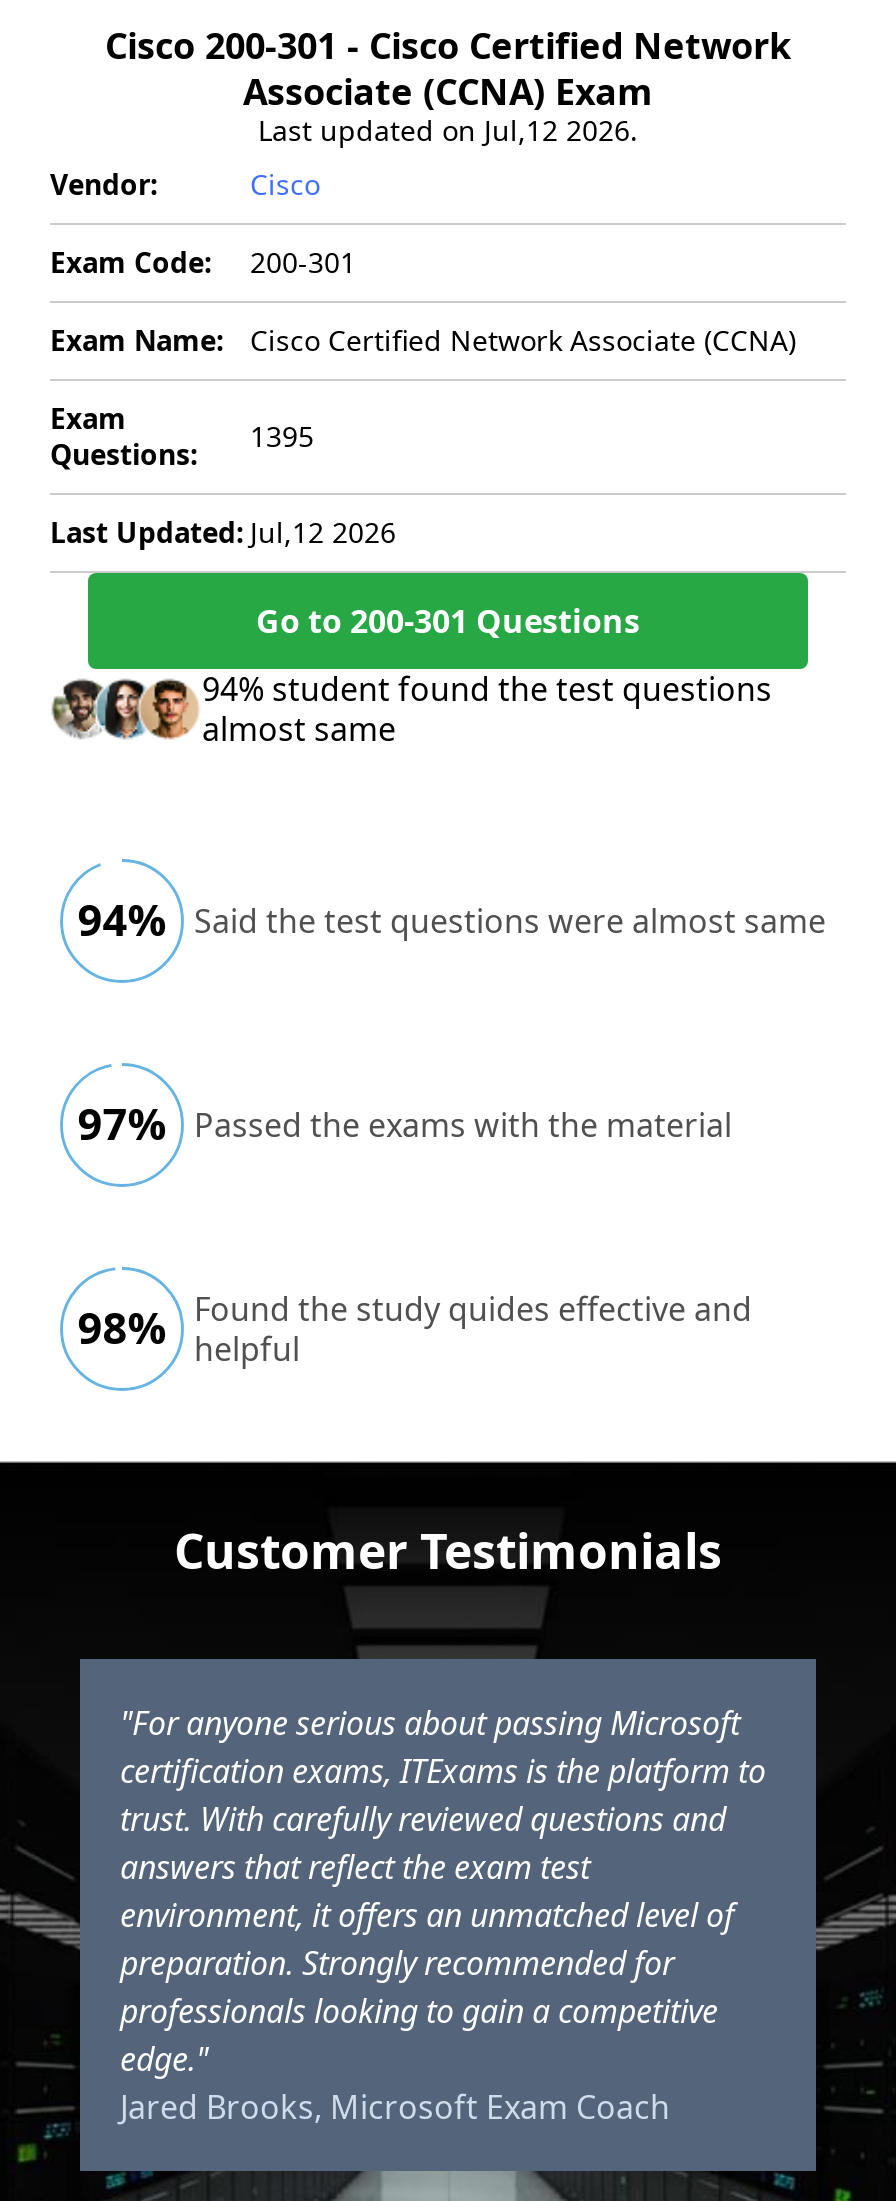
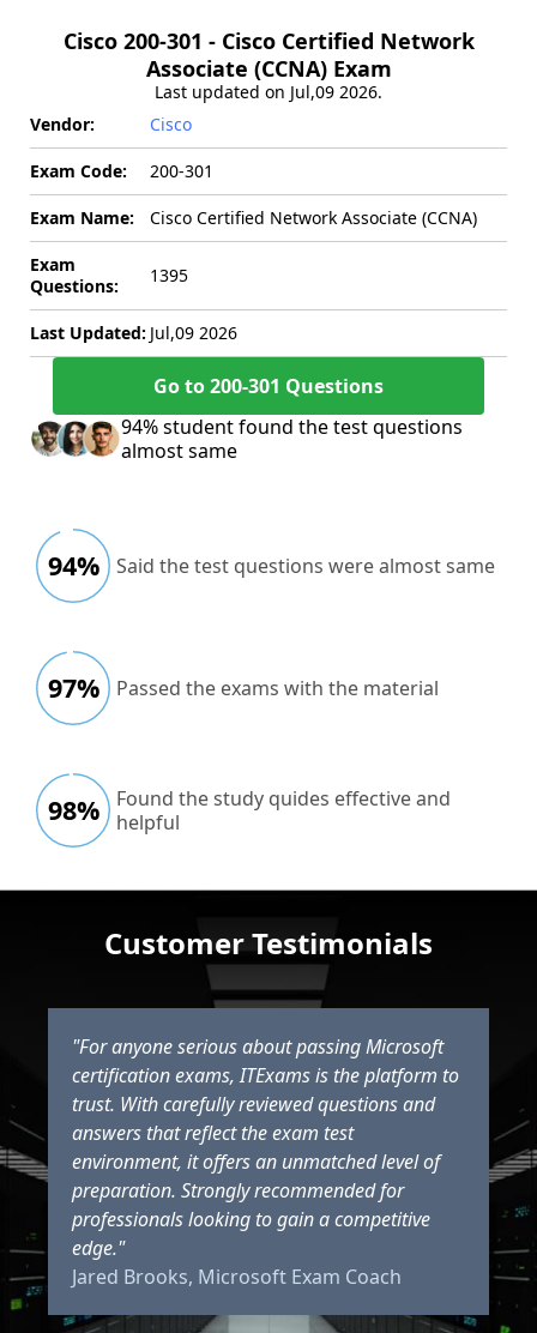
- Last updated on Jul,12 2026.
+ Last updated on Jul,09 2026.

- Last Updated: Jul,12 2026
+ Last Updated: Jul,09 2026
